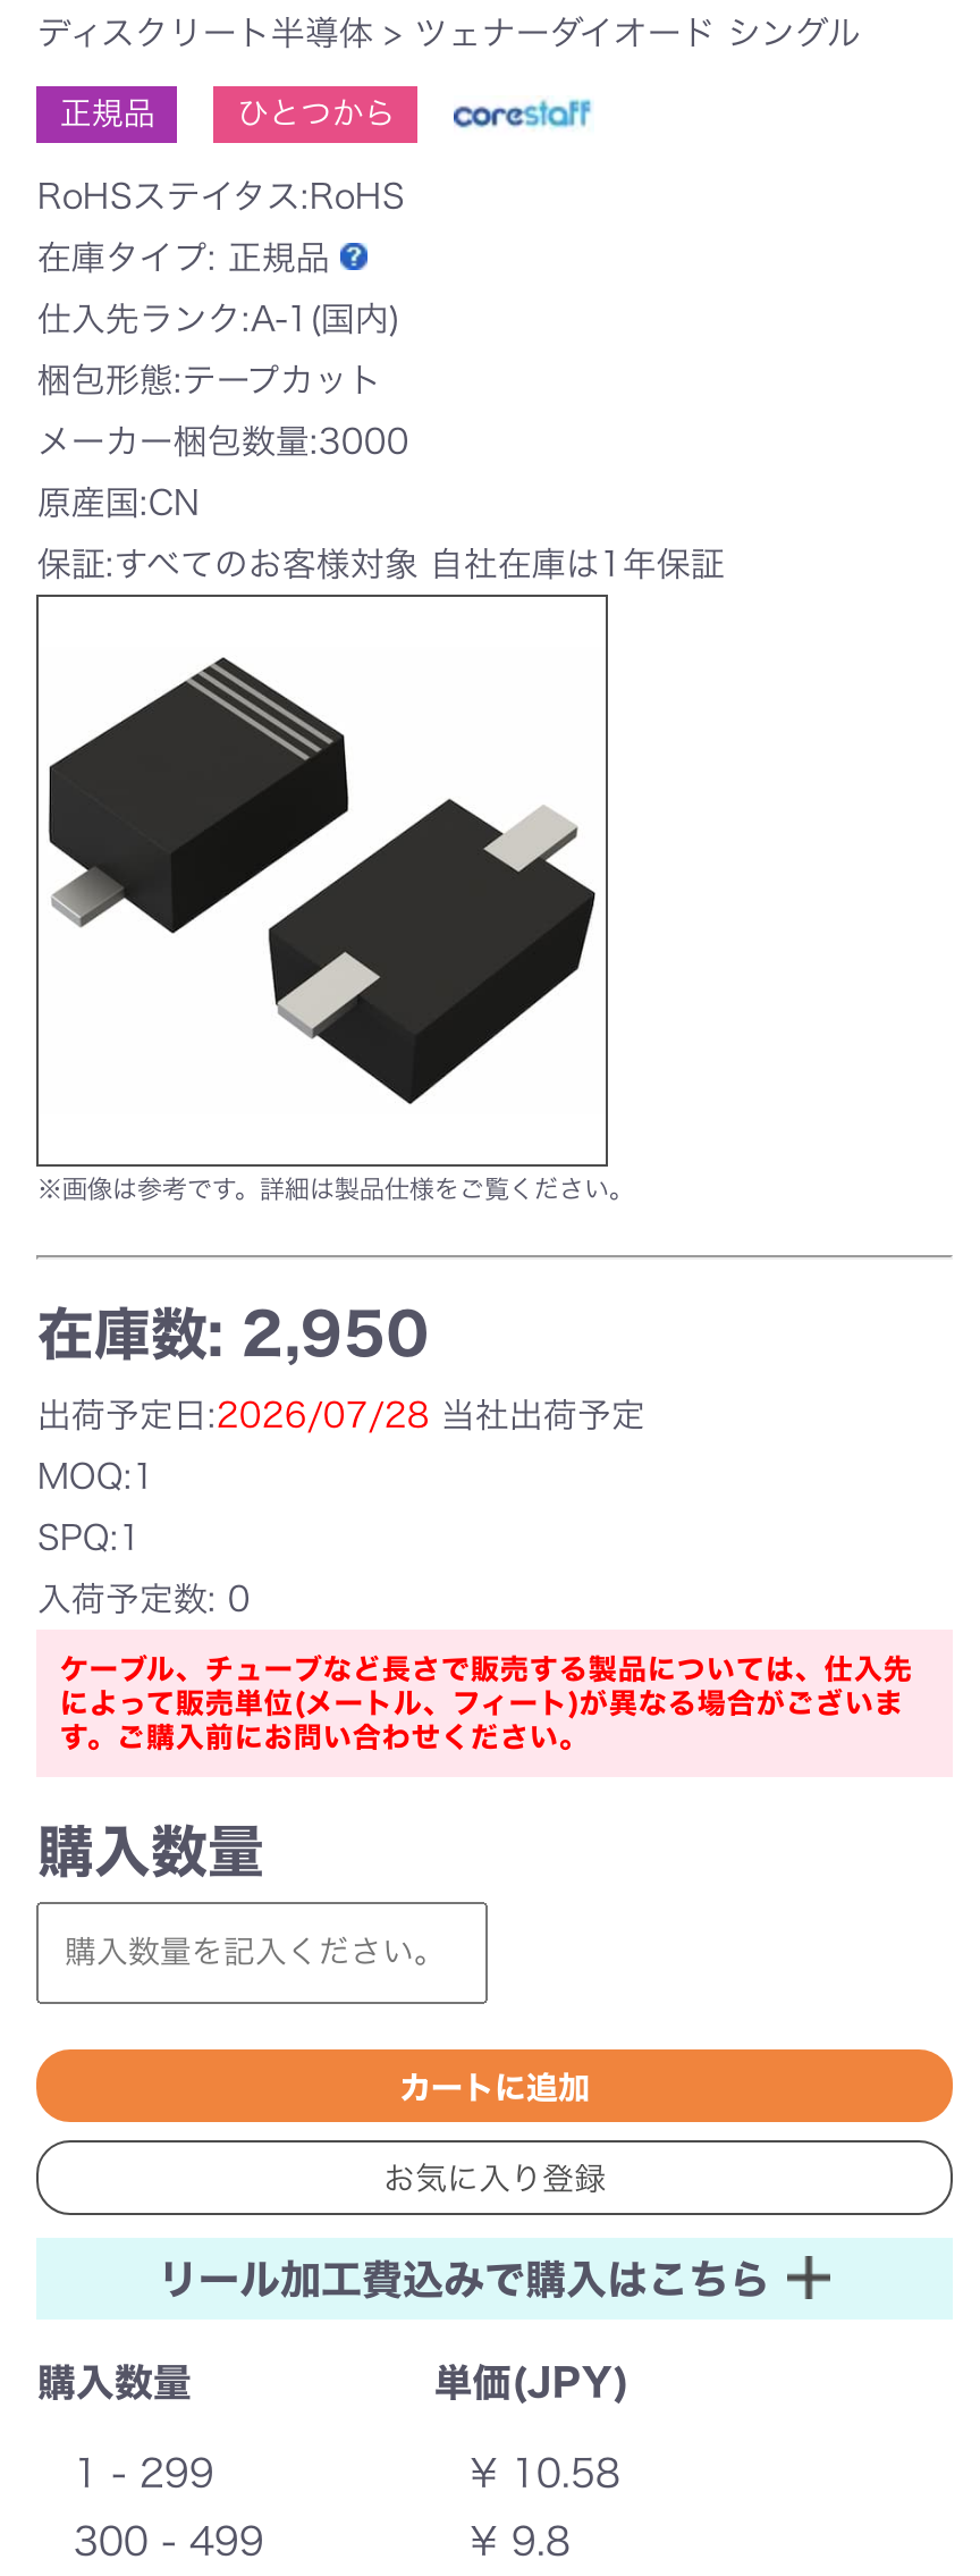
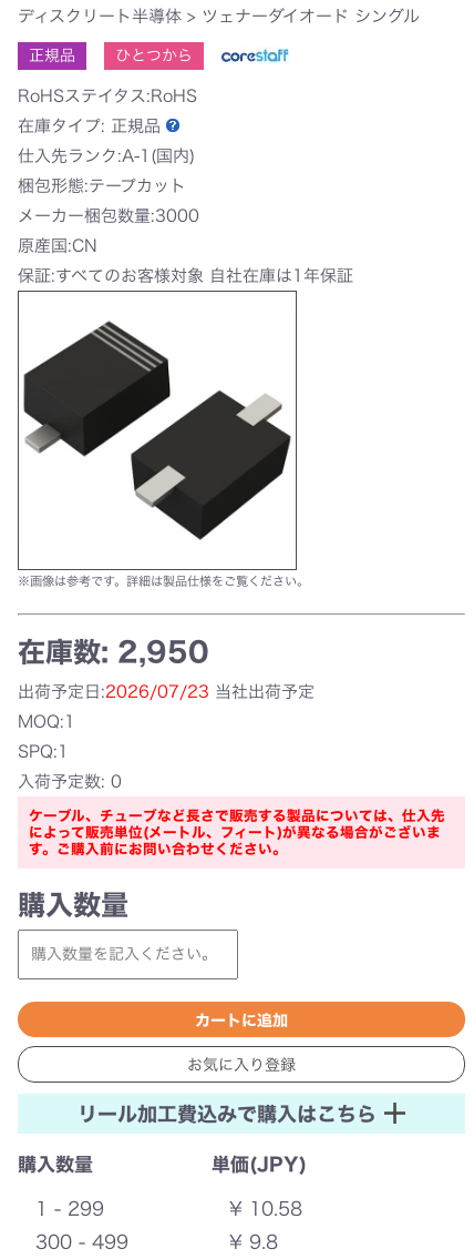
- 出荷予定日: 2026/07/28当社出荷予定
+ 出荷予定日: 2026/07/23当社出荷予定
